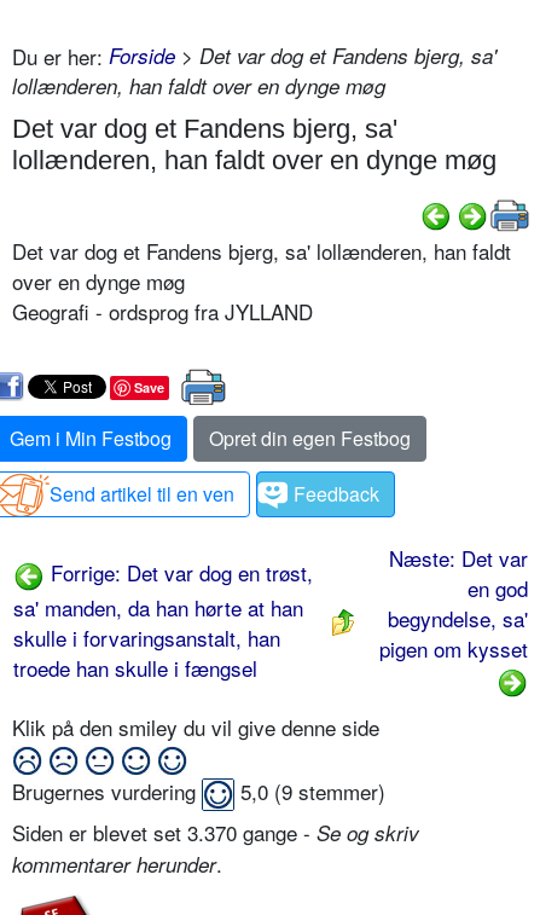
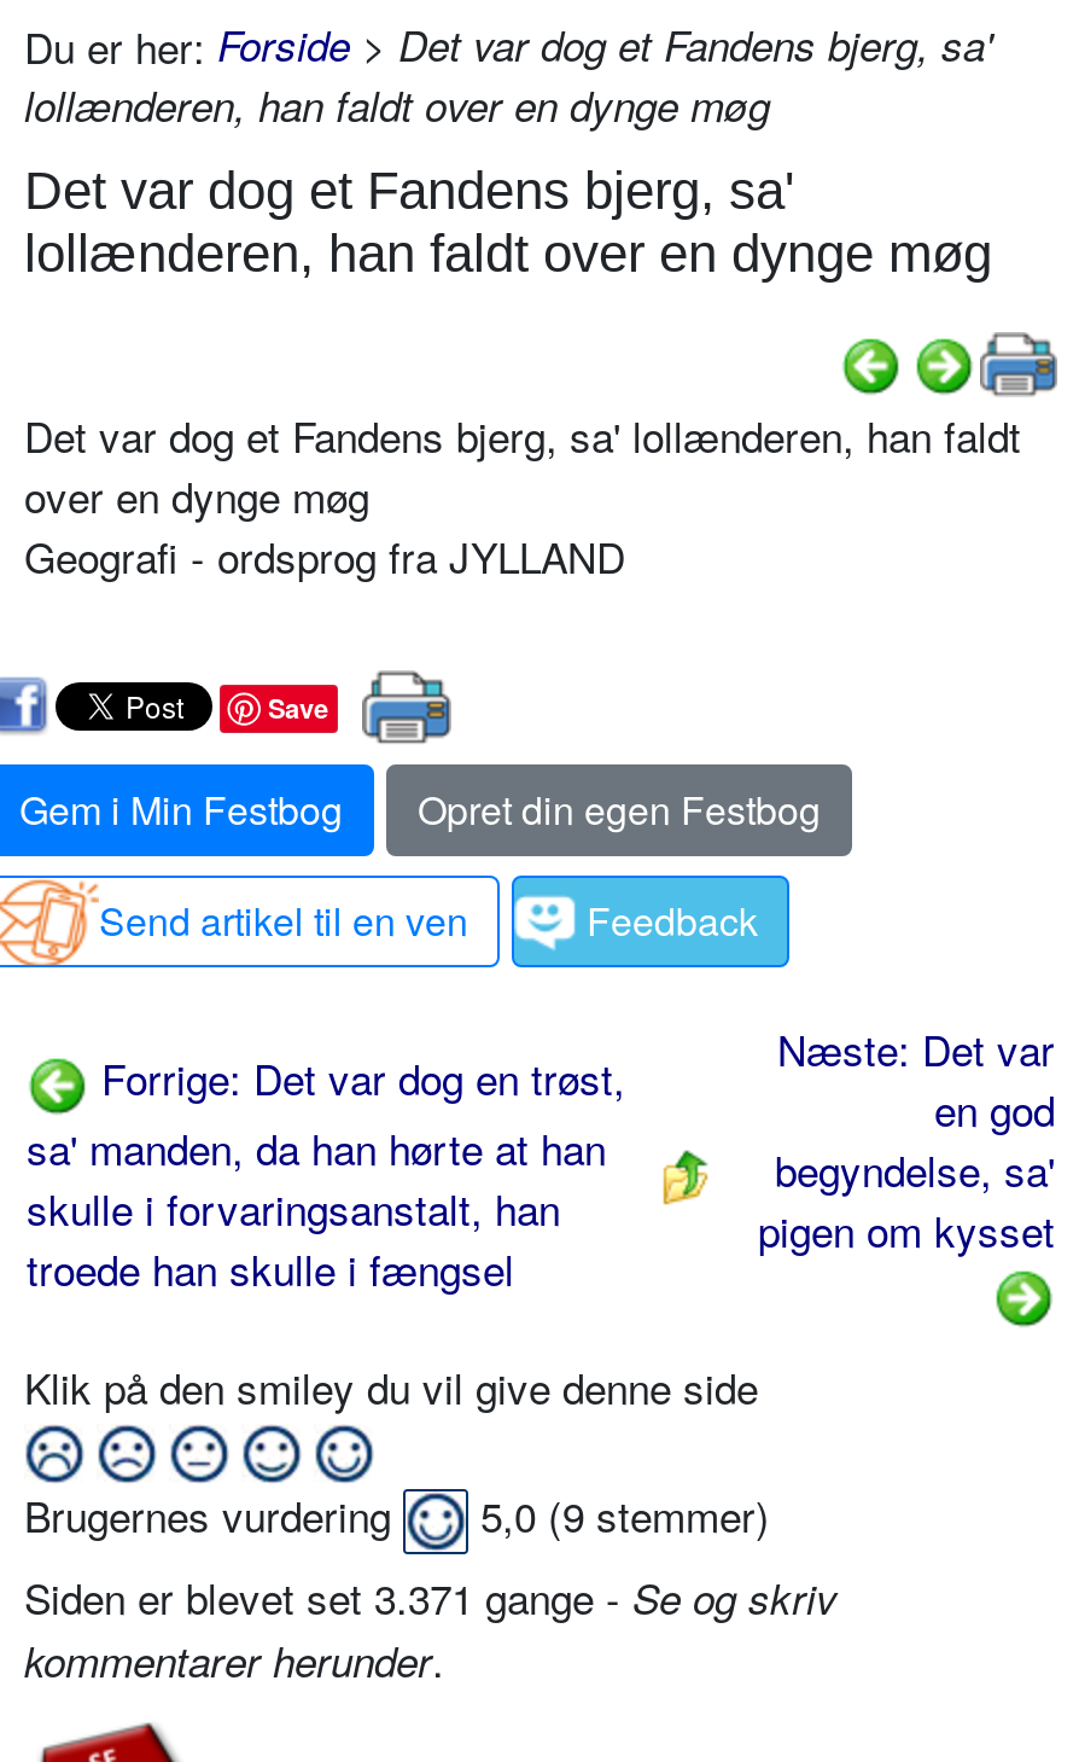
- Siden er blevet set 3.370 gange - Se og skriv
+ Siden er blevet set 3.371 gange - Se og skriv
